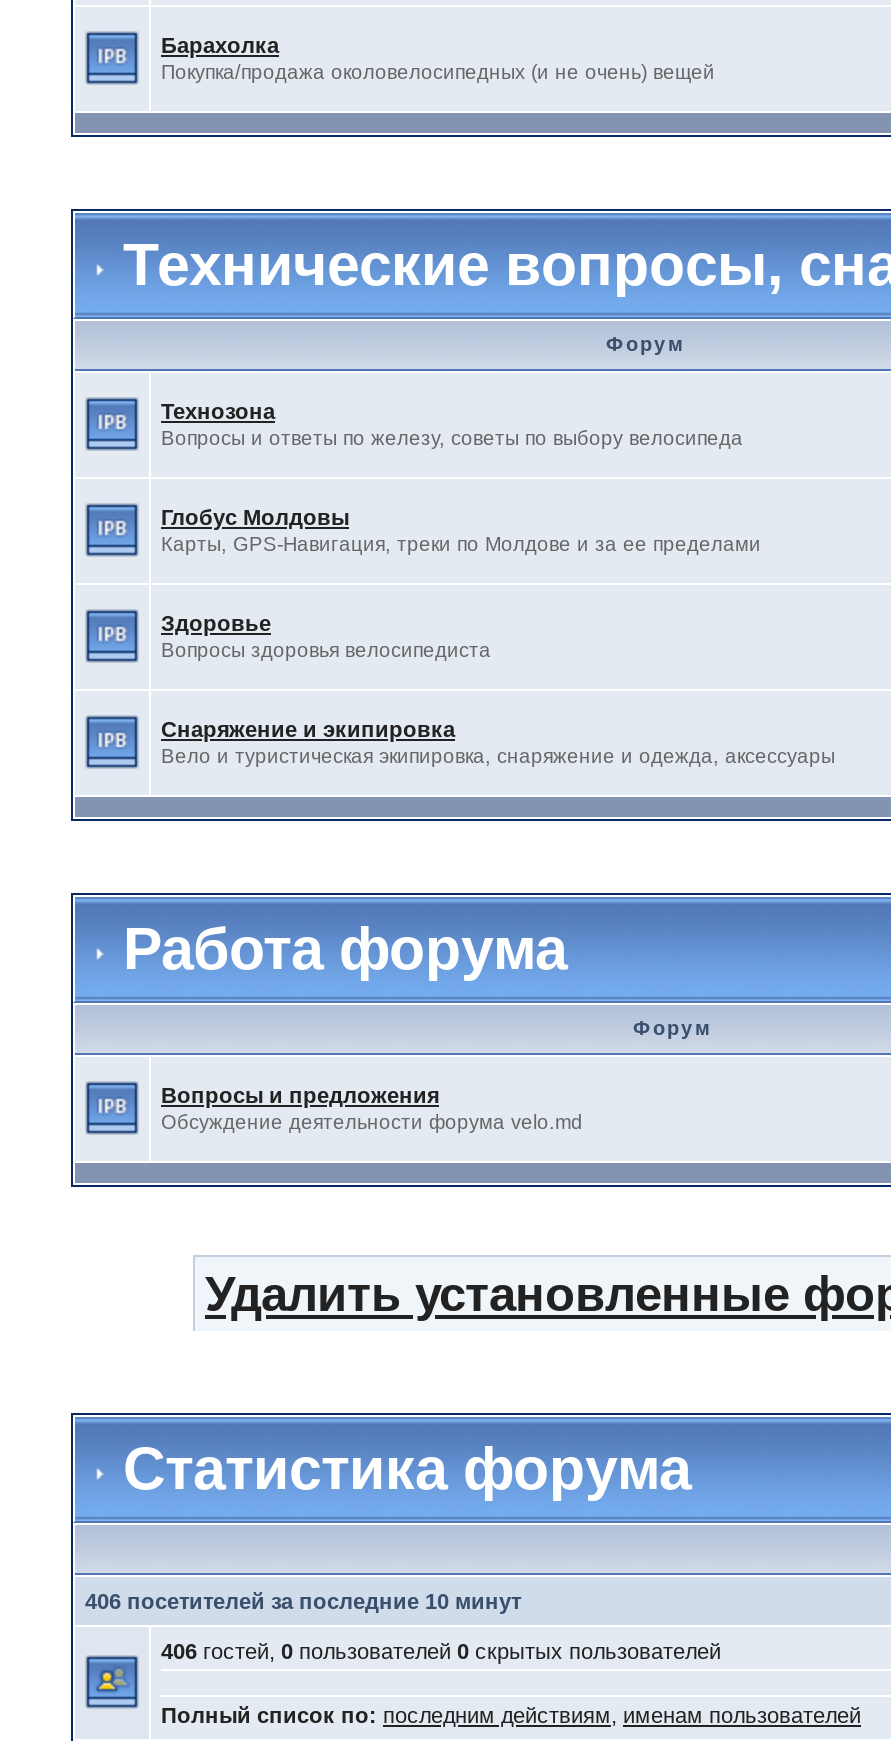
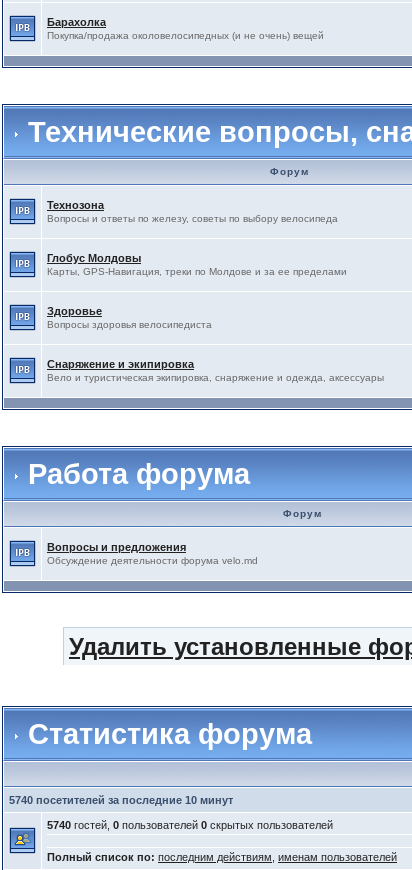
- 406 посетителей за последние 10 минут
+ 5740 посетителей за последние 10 минут

- 406 гостей, 0 пользователей 0 скрытых пользователей
+ 5740 гостей, 0 пользователей 0 скрытых пользователей
